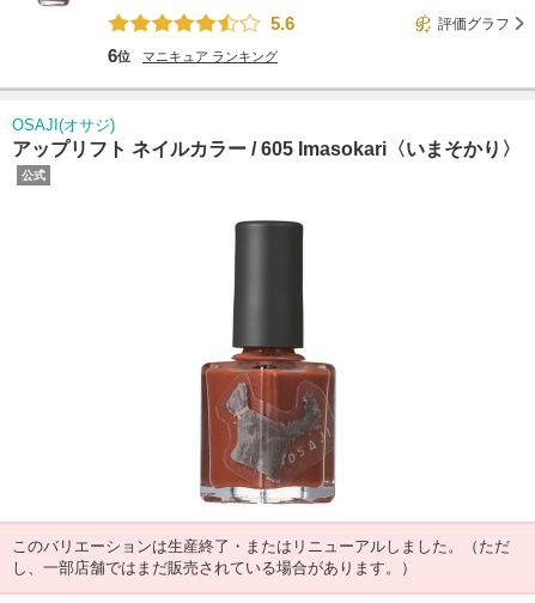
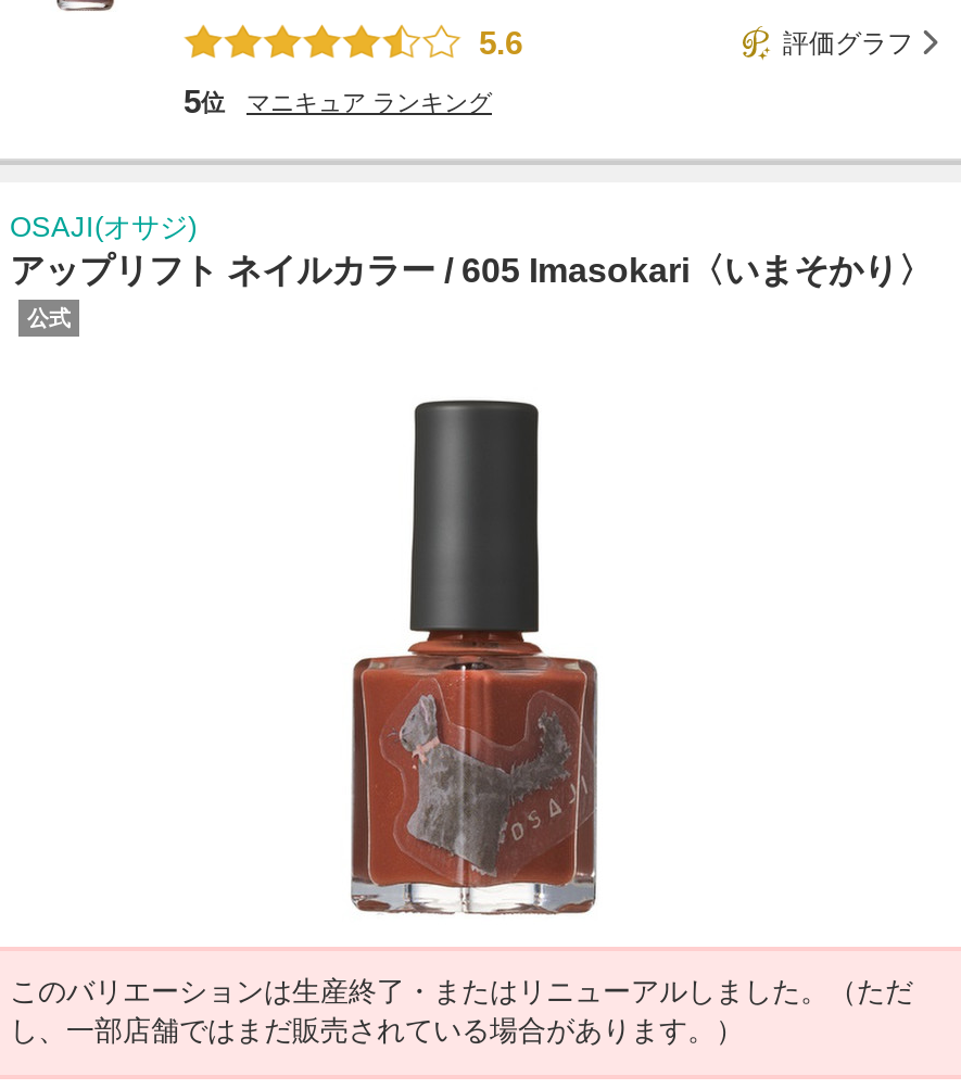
- 6位 マニキュアランキング
+ 5位 マニキュアランキング
